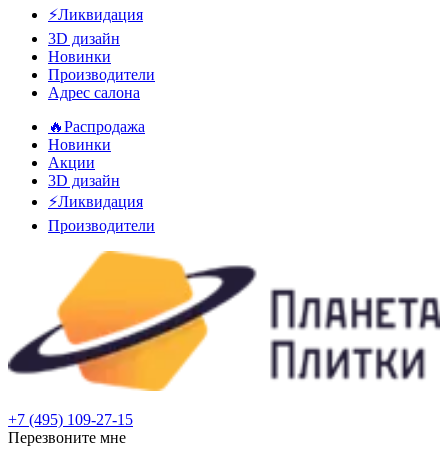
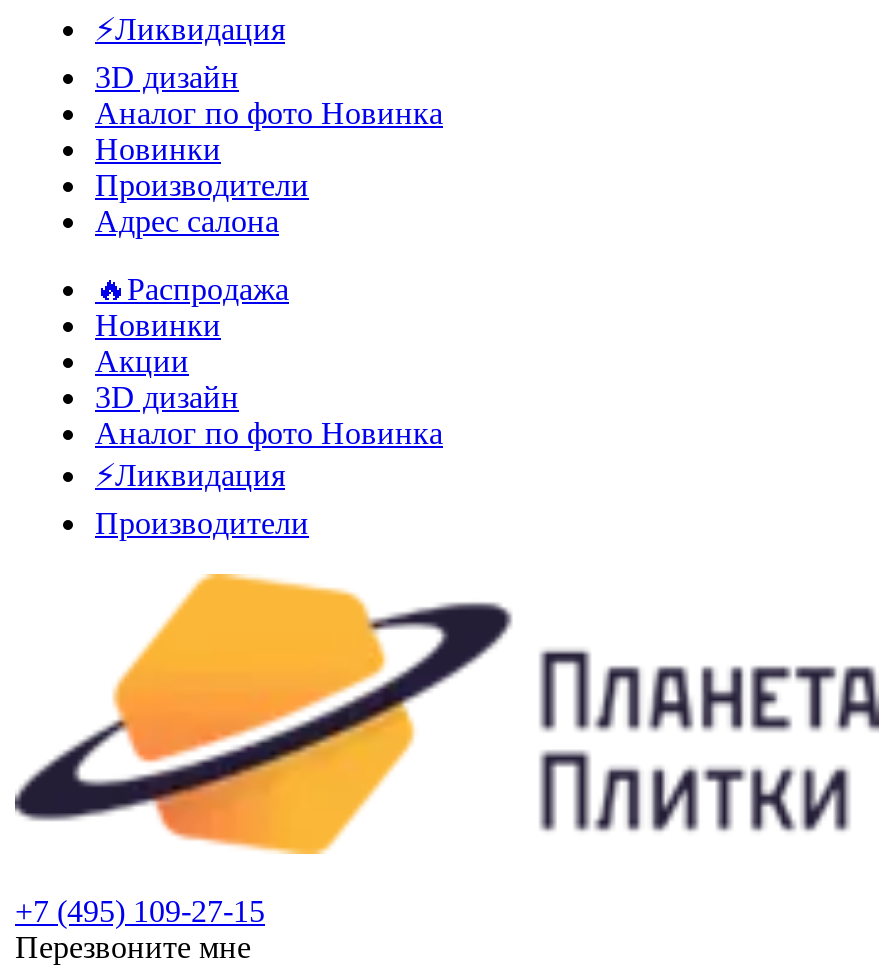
+ Аналог по фото Новинка

+ Аналог по фото Новинка
